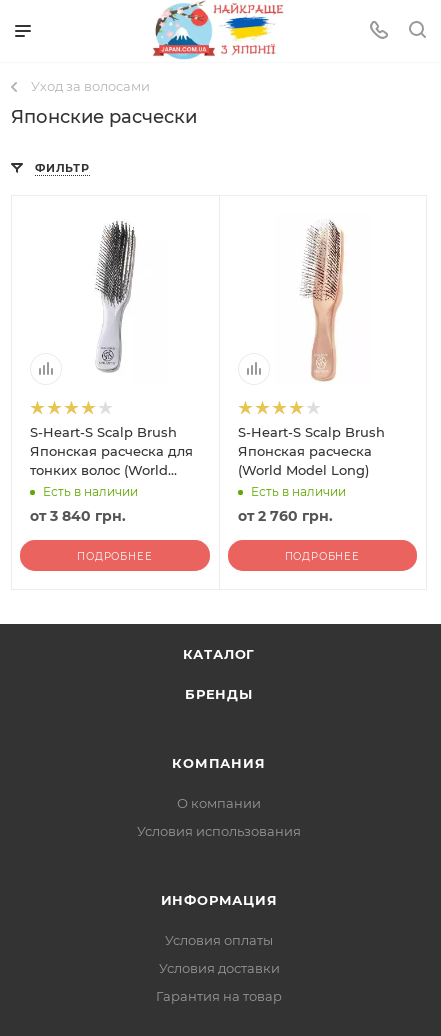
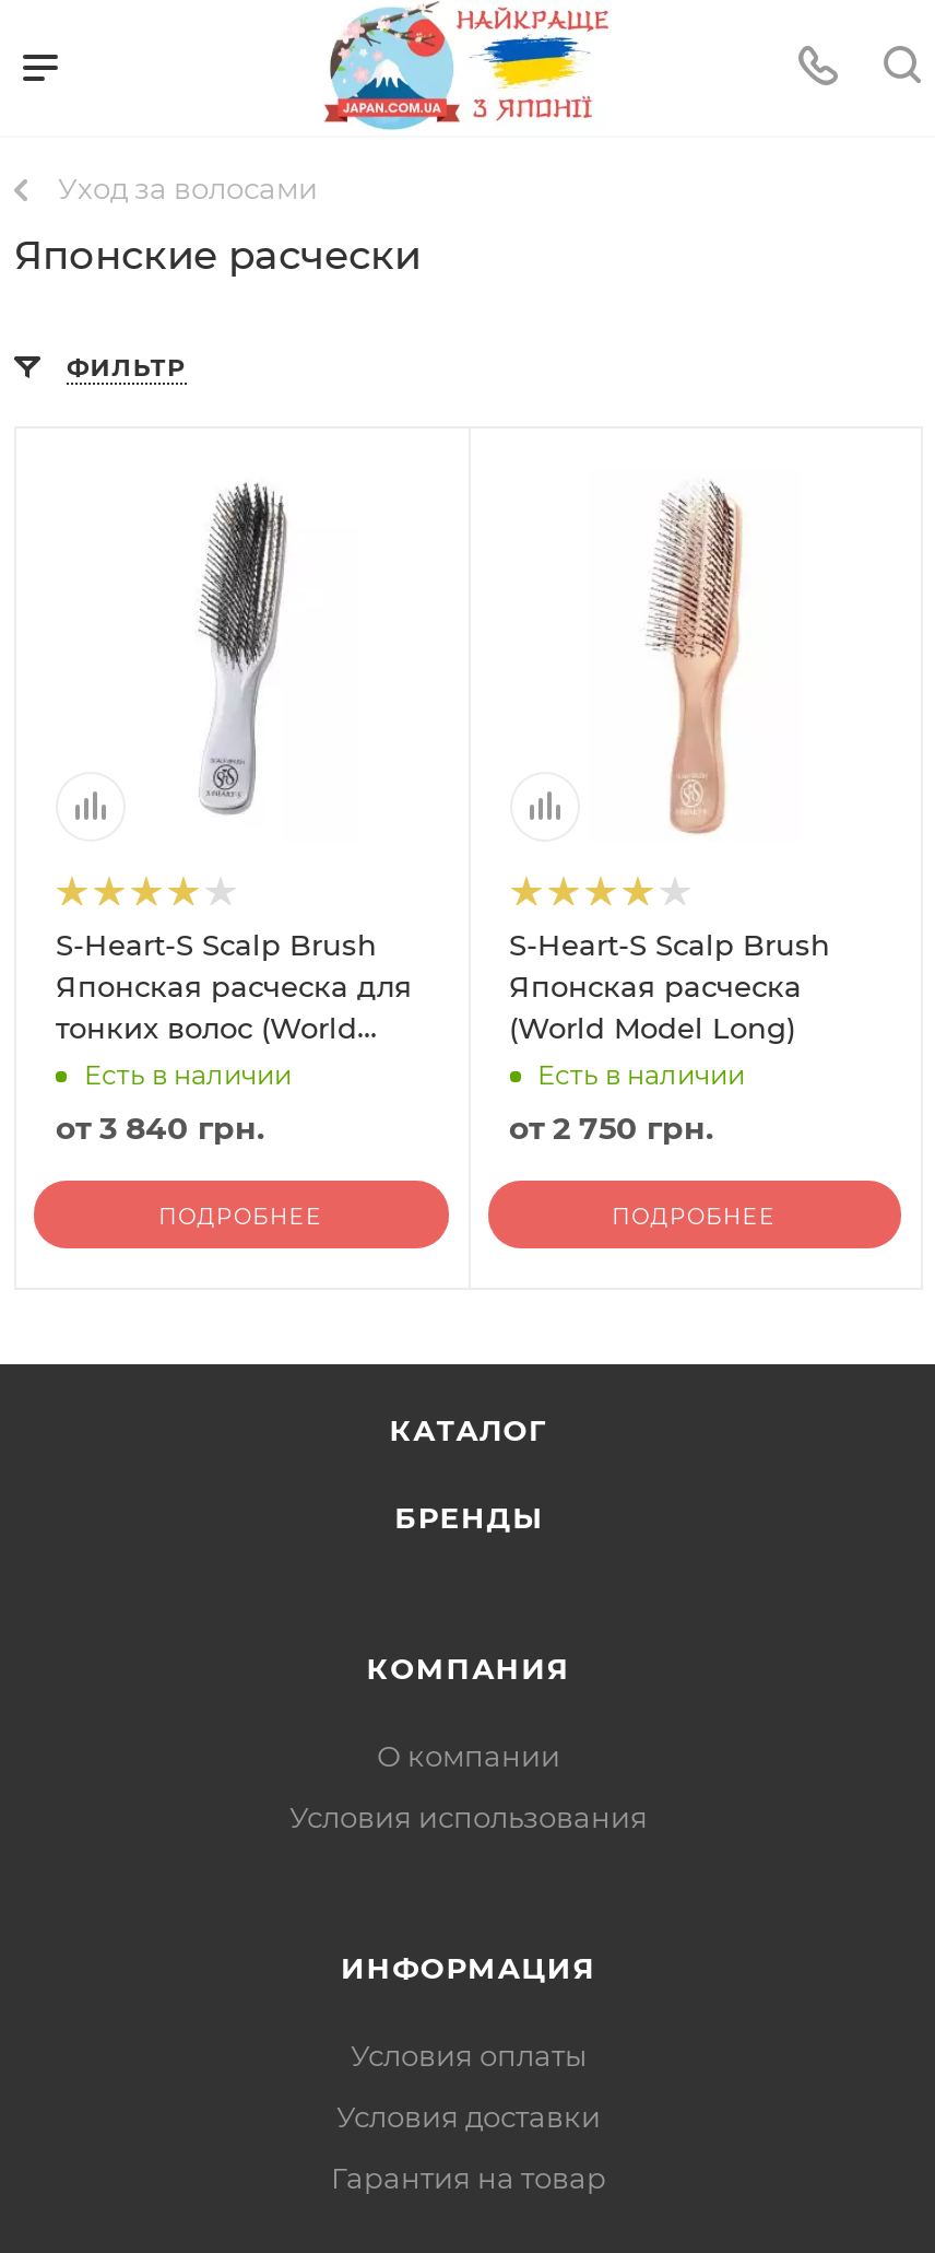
- от 2 760 грн.
+ от 2 750 грн.
